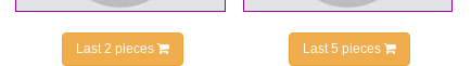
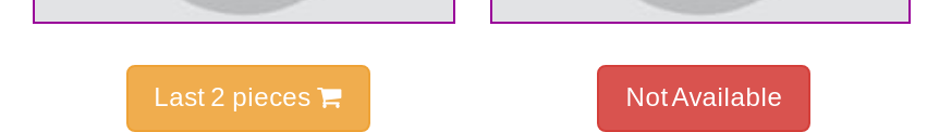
- Last 5 pieces

+ Not Available
